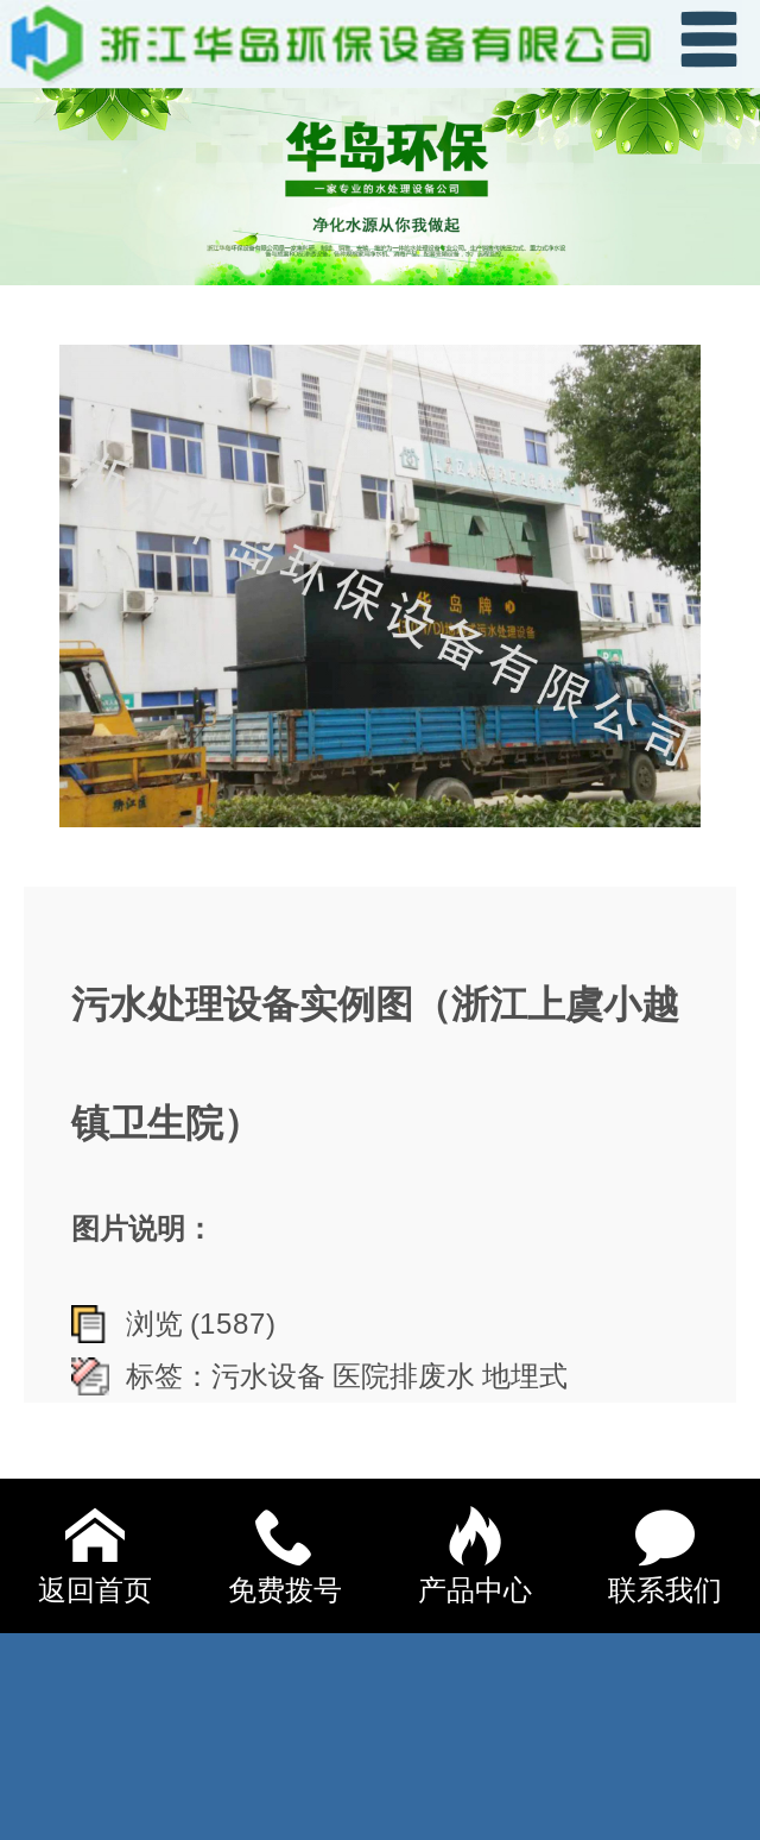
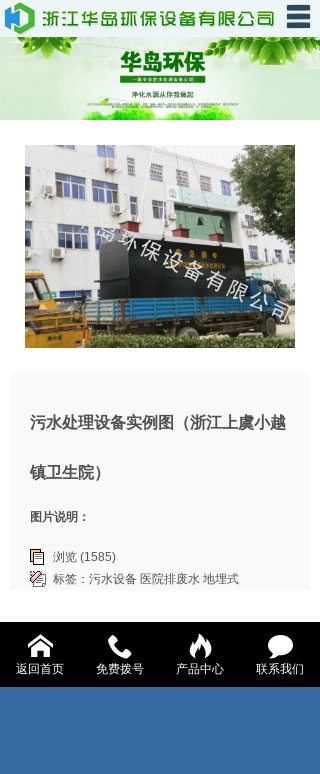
- 浏览 (1587)
+ 浏览 (1585)
